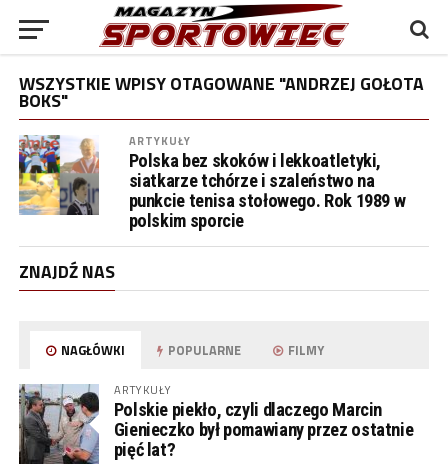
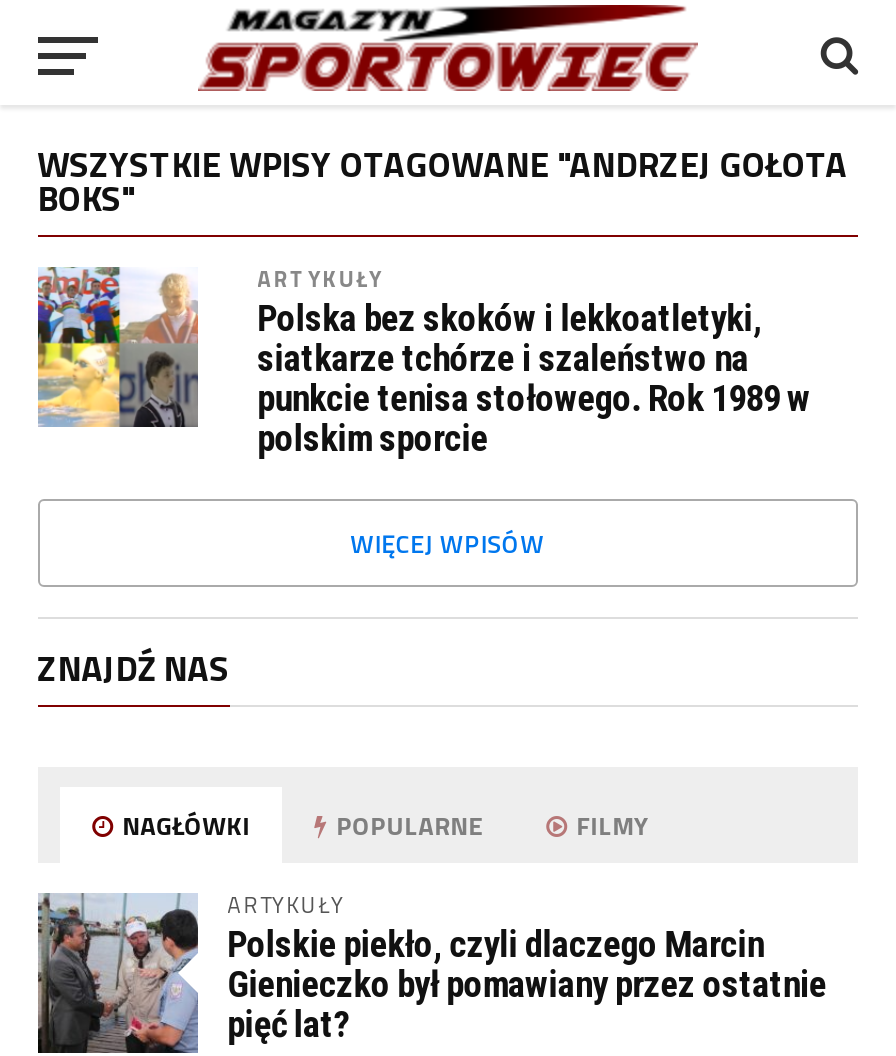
+ WIĘCEJ WPISÓW
